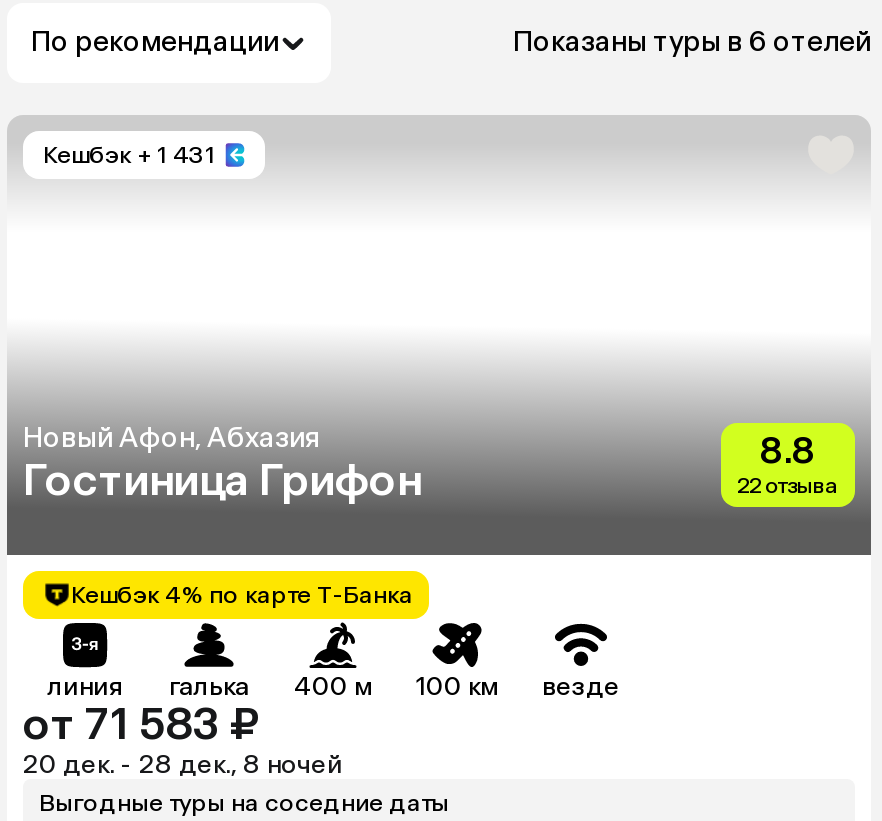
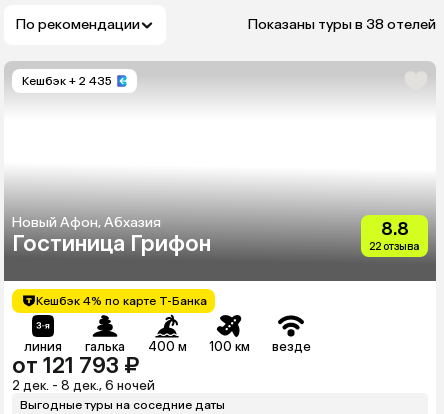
- Показаны туры в 6 отелей
+ Показаны туры в 38 отелей

- Кешбэк + 1 431
+ Кешбэк + 2 435

- от 71 583 ₽
+ от 121 793 ₽

- 20 дек. - 28 дек., 8 ночей
+ 2 дек. - 8 дек., 6 ночей
